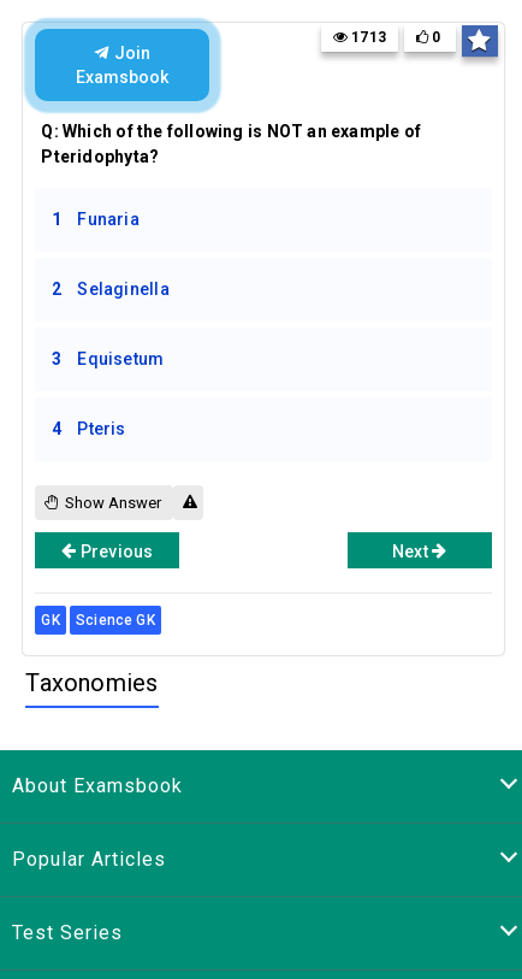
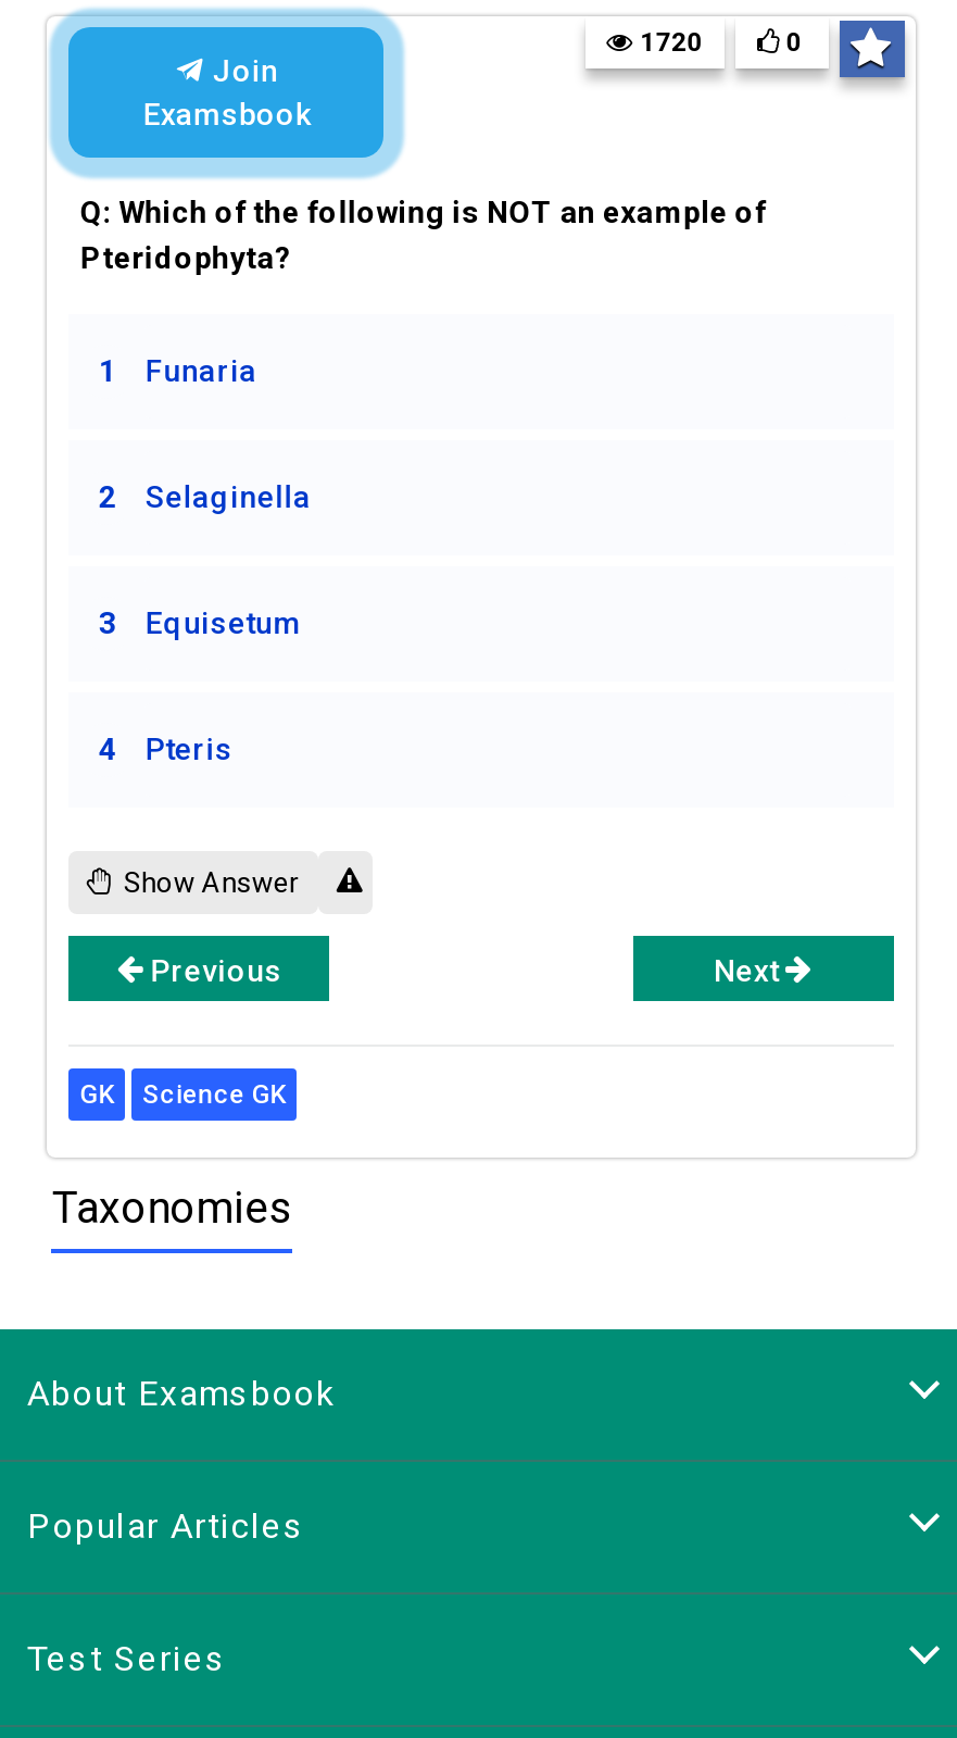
- 1713
+ 1720
